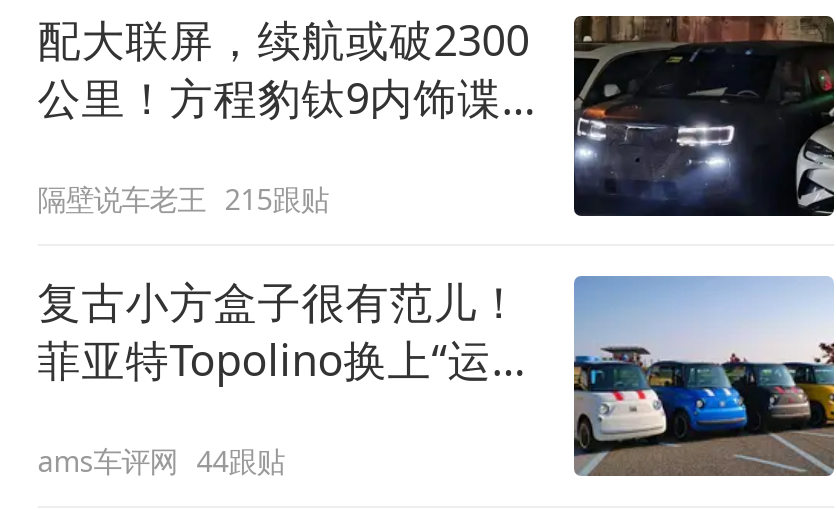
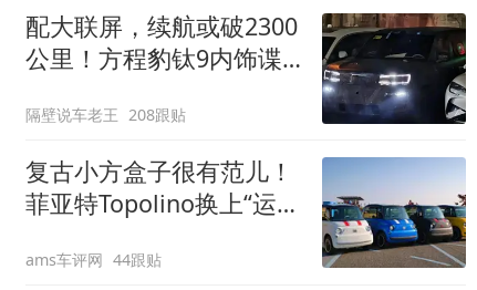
- 隔壁说车老王 215跟贴
+ 隔壁说车老王 208跟贴
